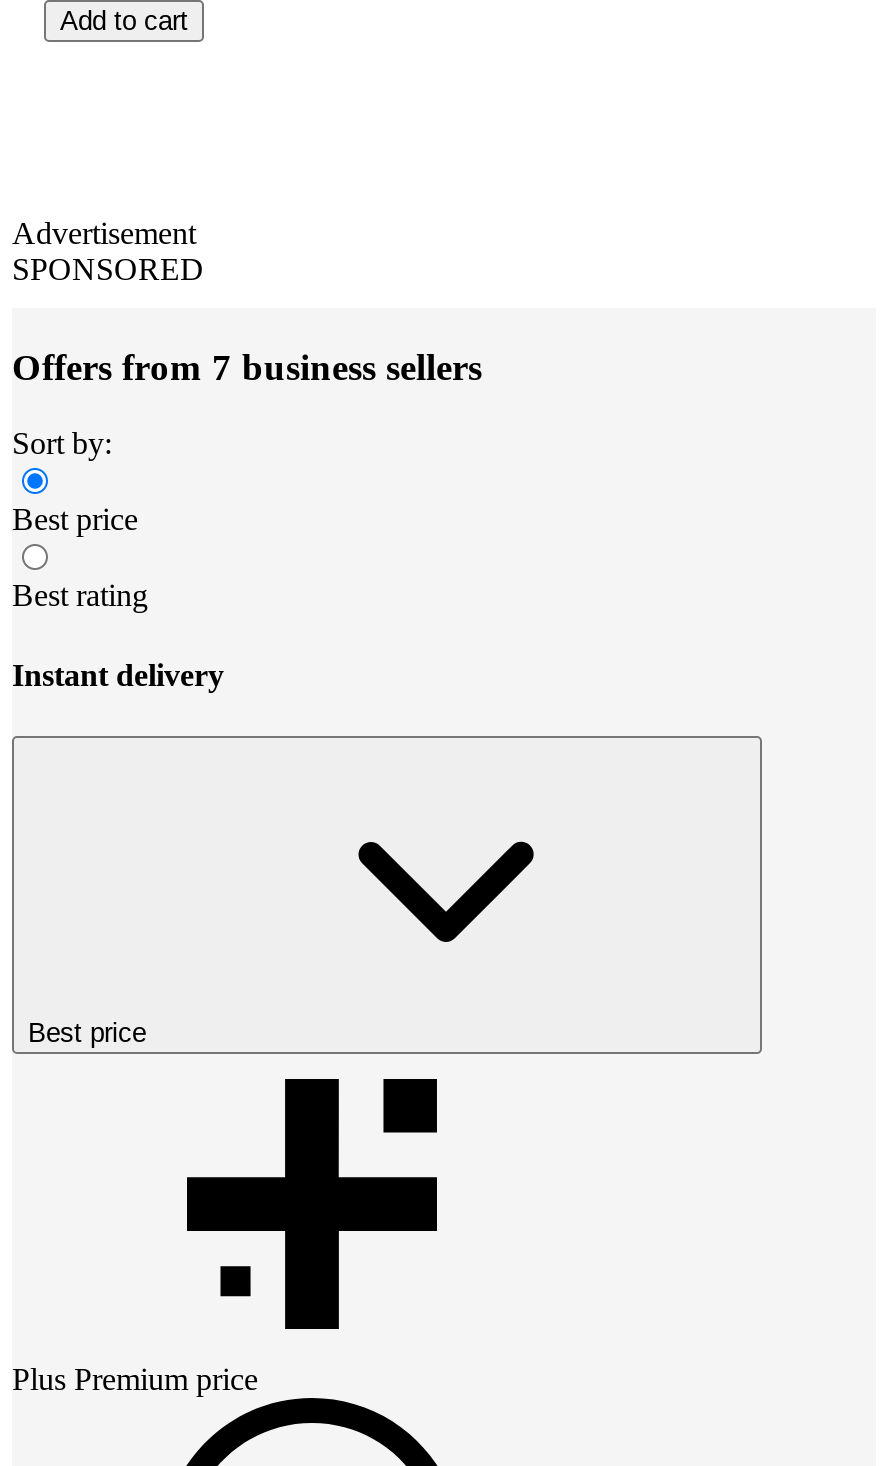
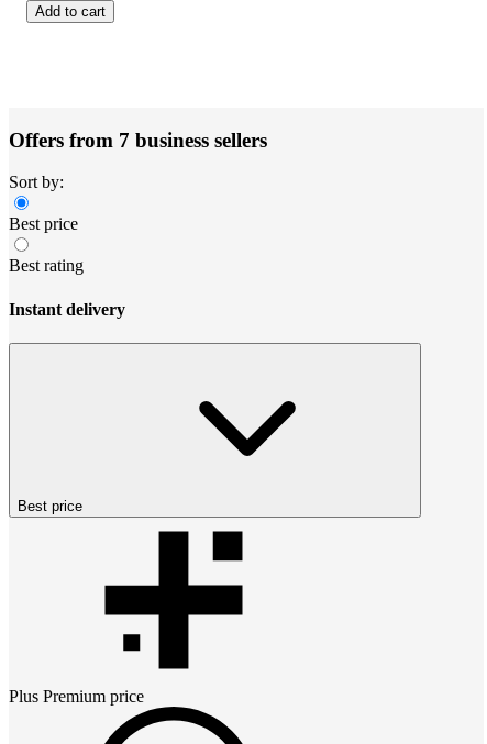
- Advertisement
- SPONSORED
